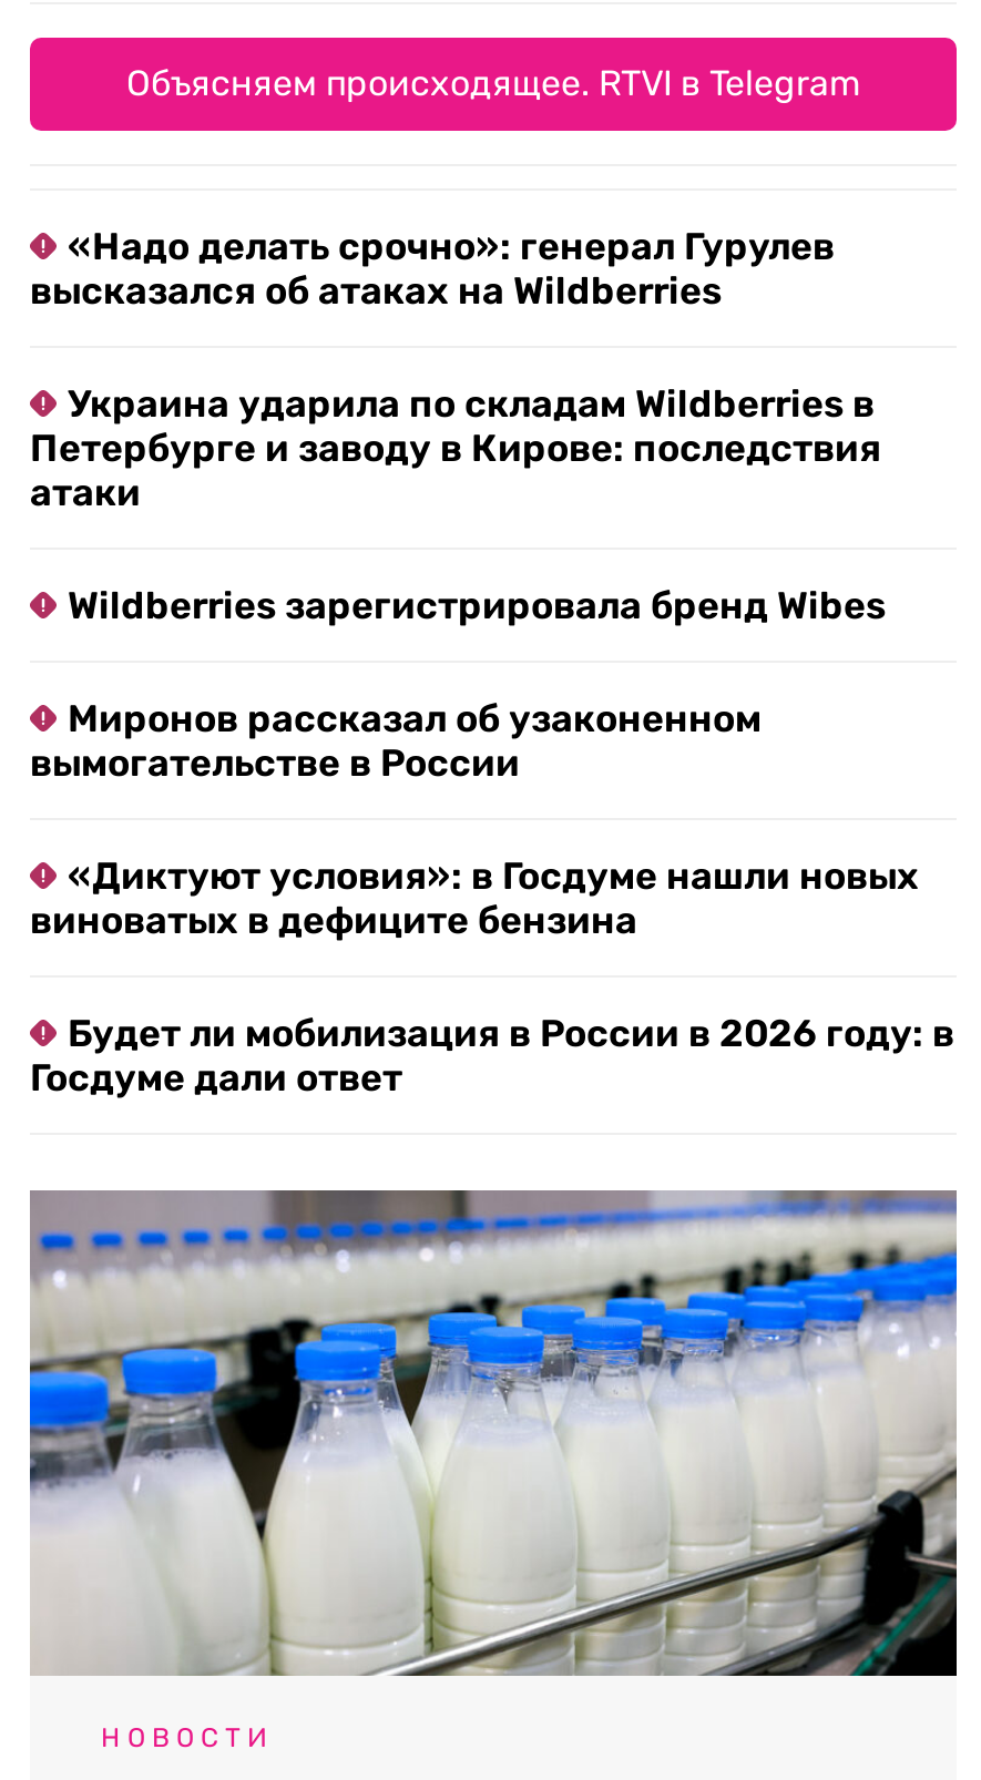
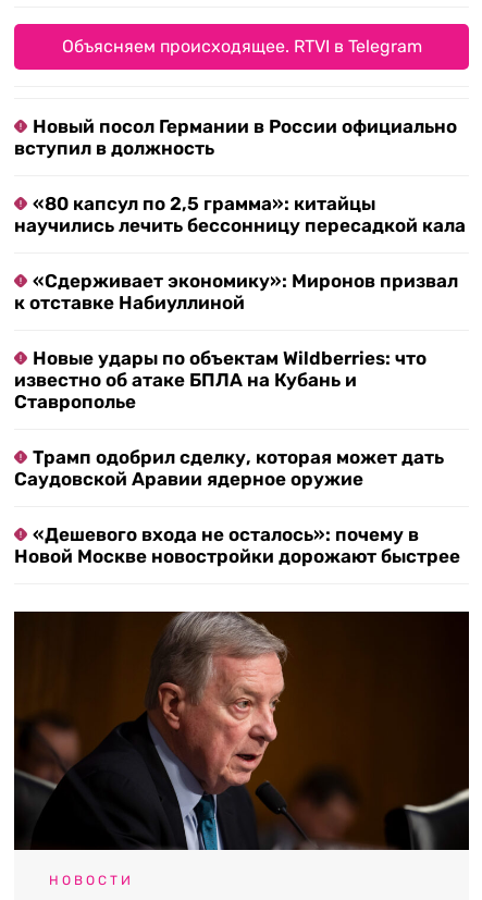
- «Надо делать срочно»: генерал Гурулев
- высказался об атаках на Wildberries
+ Новый посол Германии в России официально
+ вступил в должность

- Украина ударила по складам Wildberries в
- Петербурге и заводу в Кирове: последствия
- атаки
+ «80 капсул по 2,5 грамма»: китайцы
+ научились лечить бессонницу пересадкой кала

- Wildberries зарегистрировала бренд Wibes
+ «Сдерживает экономику»: Миронов призвал
+ к отставке Набиуллиной

- Миронов рассказал об узаконенном
- вымогательстве в России
+ Новые удары по объектам Wildberries: что
+ известно об атаке БПЛА на Кубань и
+ Ставрополье

- «Диктуют условия»: в Госдуме нашли новых
- виноватых в дефиците бензина
+ Трамп одобрил сделку, которая может дать
+ Саудовской Аравии ядерное оружие

- Будет ли мобилизация в России в 2026 году: в
- Госдуме дали ответ
+ «Дешевого входа не осталось»: почему в
+ Новой Москве новостройки дорожают быстрее

- [image]
+ [image]
